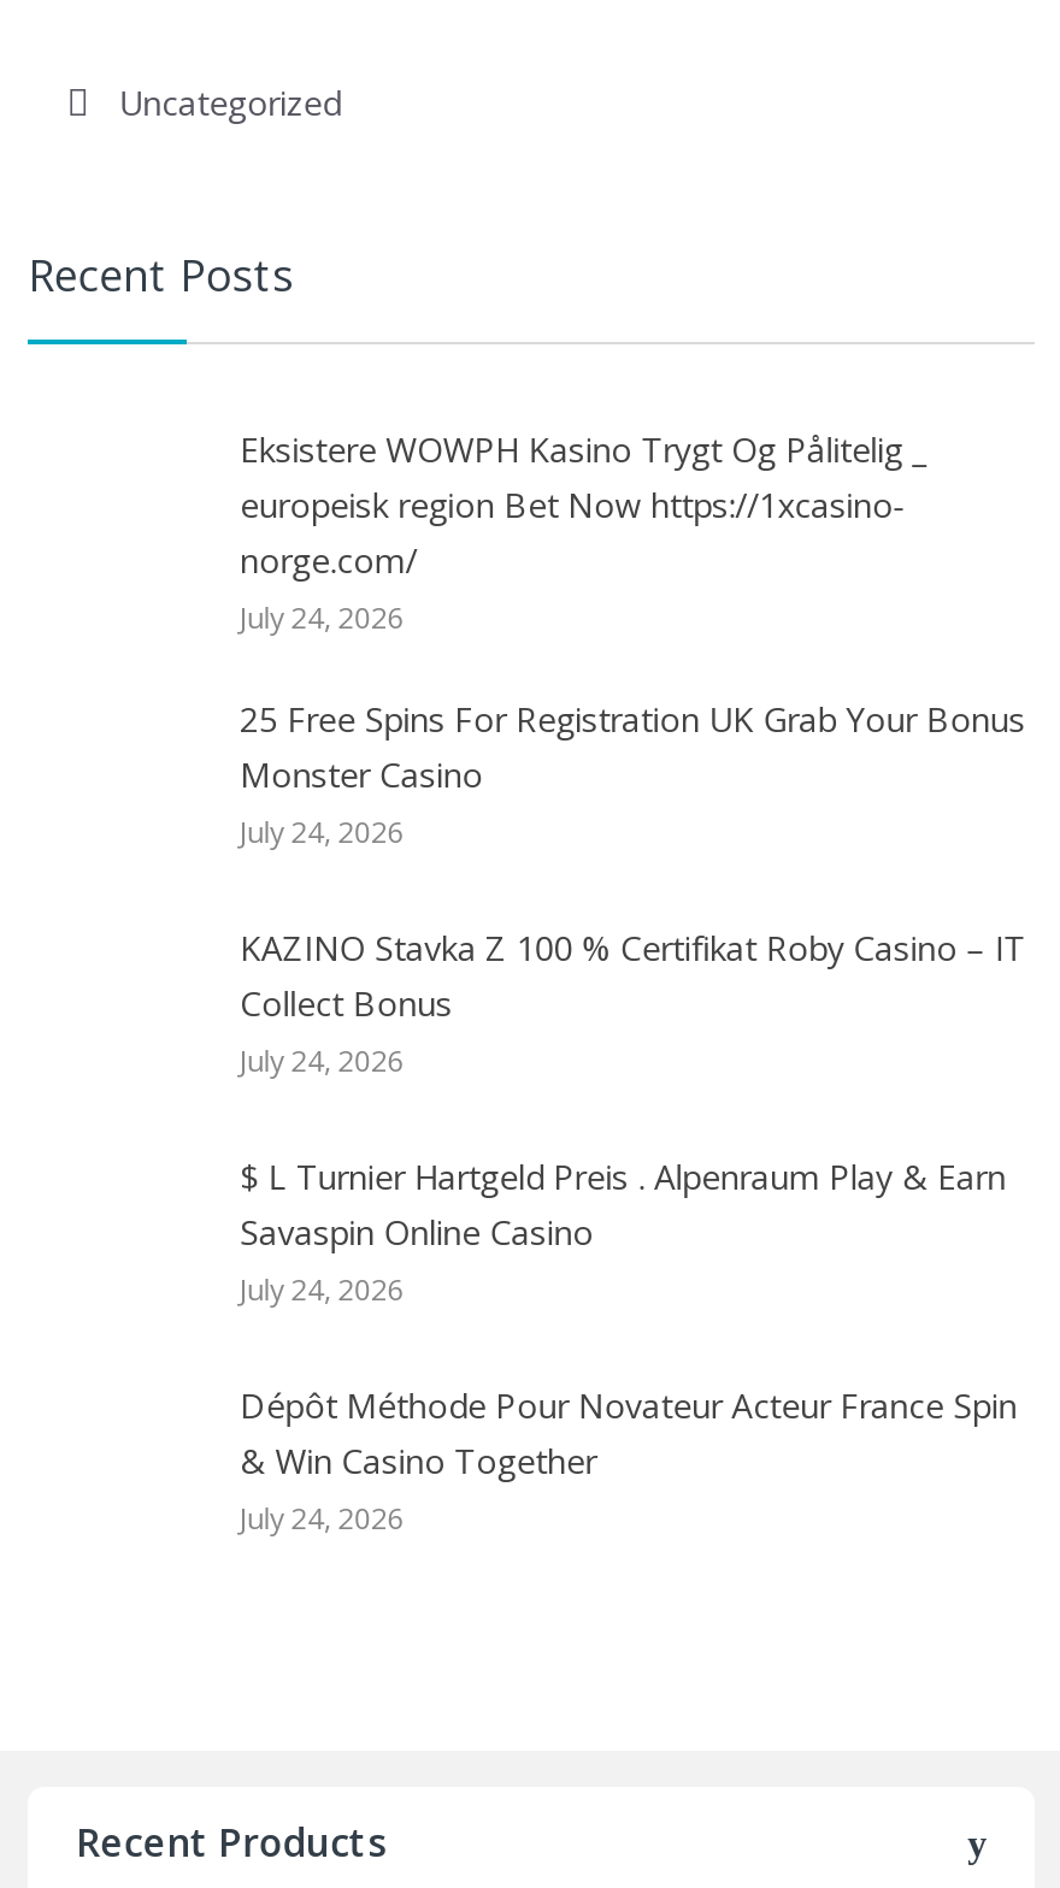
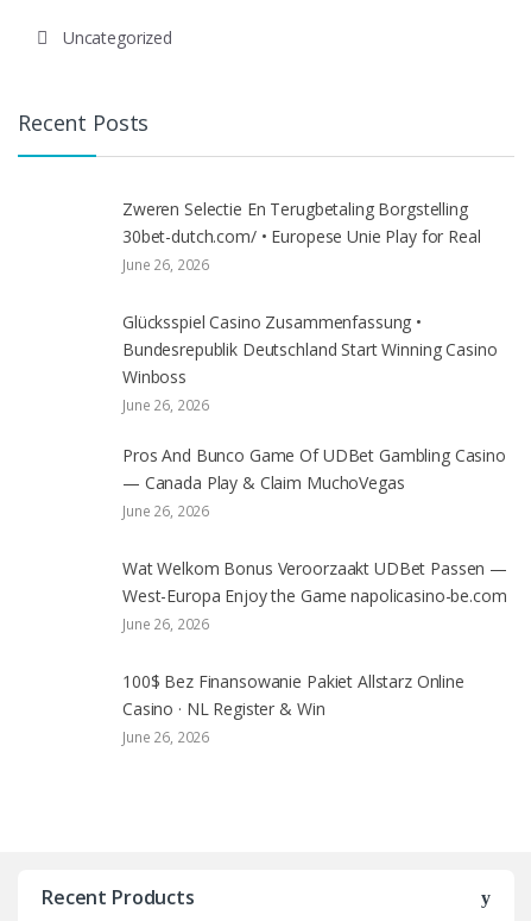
- Eksistere WOWPH Kasino Trygt Og Pålitelig _
- europeisk region Bet Now https://1xcasino-
- norge.com/
- July 24, 2026
+ Zweren Selectie En Terugbetaling Borgstelling
+ 30bet-dutch.com/ • Europese Unie Play for Real
+ June 26, 2026

- 25 Free Spins For Registration UK Grab Your Bonus
- Monster Casino
- July 24, 2026
+ Glücksspiel Casino Zusammenfassung •
+ Bundesrepublik Deutschland Start Winning Casino
+ Winboss
+ June 26, 2026

- KAZINO Stavka Z 100 % Certifikat Roby Casino – IT
- Collect Bonus
- July 24, 2026
+ Pros And Bunco Game Of UDBet Gambling Casino
+ — Canada Play & Claim MuchoVegas
+ June 26, 2026

- $ L Turnier Hartgeld Preis . Alpenraum Play & Earn
- Savaspin Online Casino
- July 24, 2026
+ Wat Welkom Bonus Veroorzaakt UDBet Passen —
+ West-Europa Enjoy the Game napolicasino-be.com
+ June 26, 2026

- Dépôt Méthode Pour Novateur Acteur France Spin
- & Win Casino Together
- July 24, 2026
+ 100$ Bez Finansowanie Pakiet Allstarz Online
+ Casino · NL Register & Win
+ June 26, 2026
